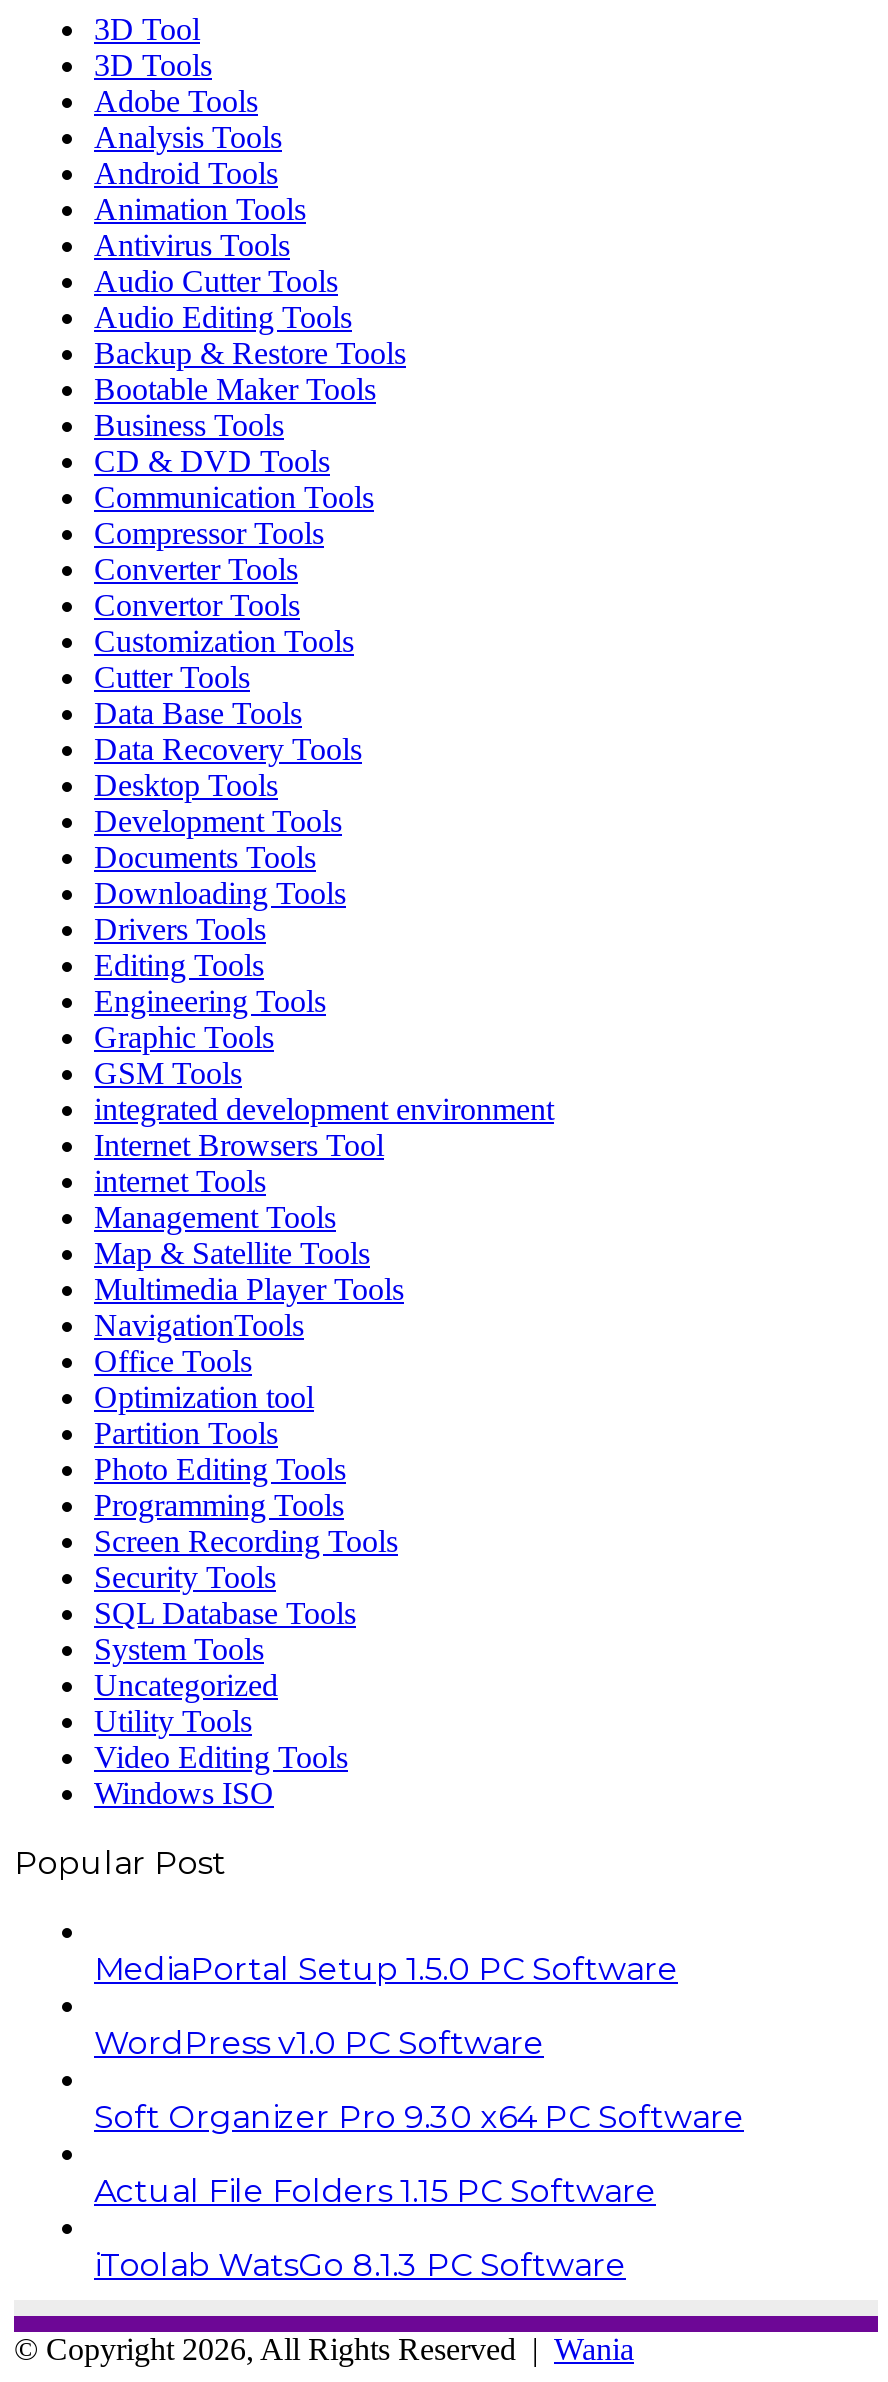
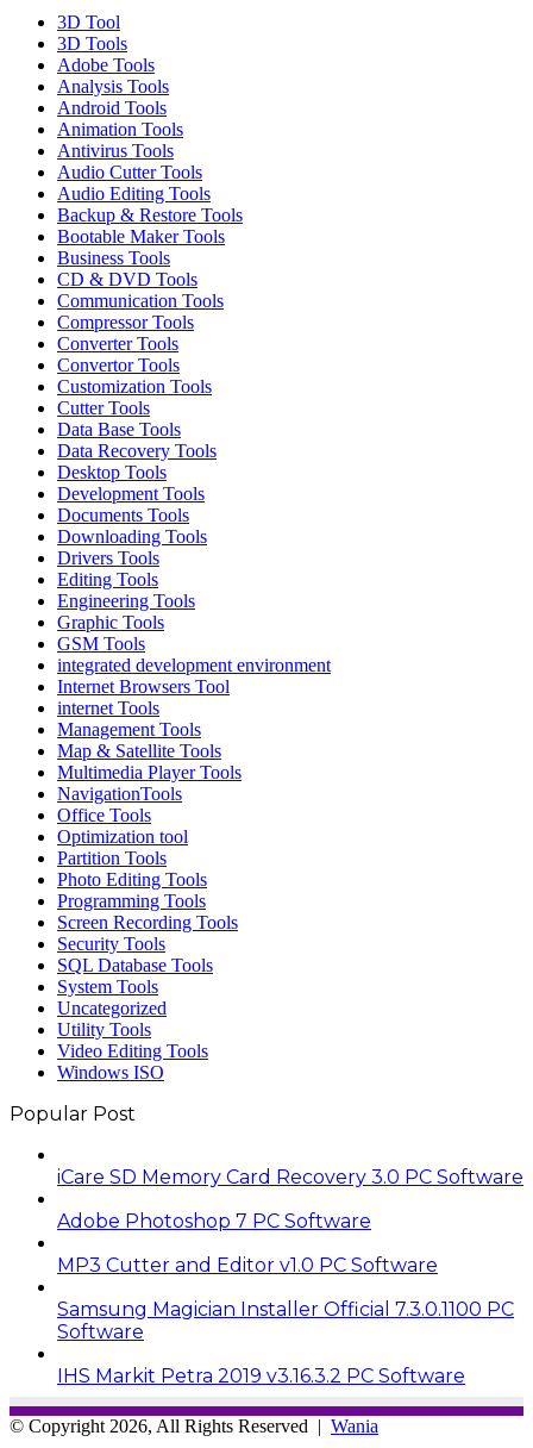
- MediaPortal Setup 1.5.0 PC Software
+ iCare SD Memory Card Recovery 3.0 PC Software

- WordPress v1.0 PC Software
+ Adobe Photoshop 7 PC Software

- Soft Organizer Pro 9.30 x64 PC Software
+ MP3 Cutter and Editor v1.0 PC Software

- Actual File Folders 1.15 PC Software
+ Samsung Magician Installer Official 7.3.0.1100 PC
+ Software

- iToolab WatsGo 8.1.3 PC Software
+ IHS Markit Petra 2019 v3.16.3.2 PC Software
